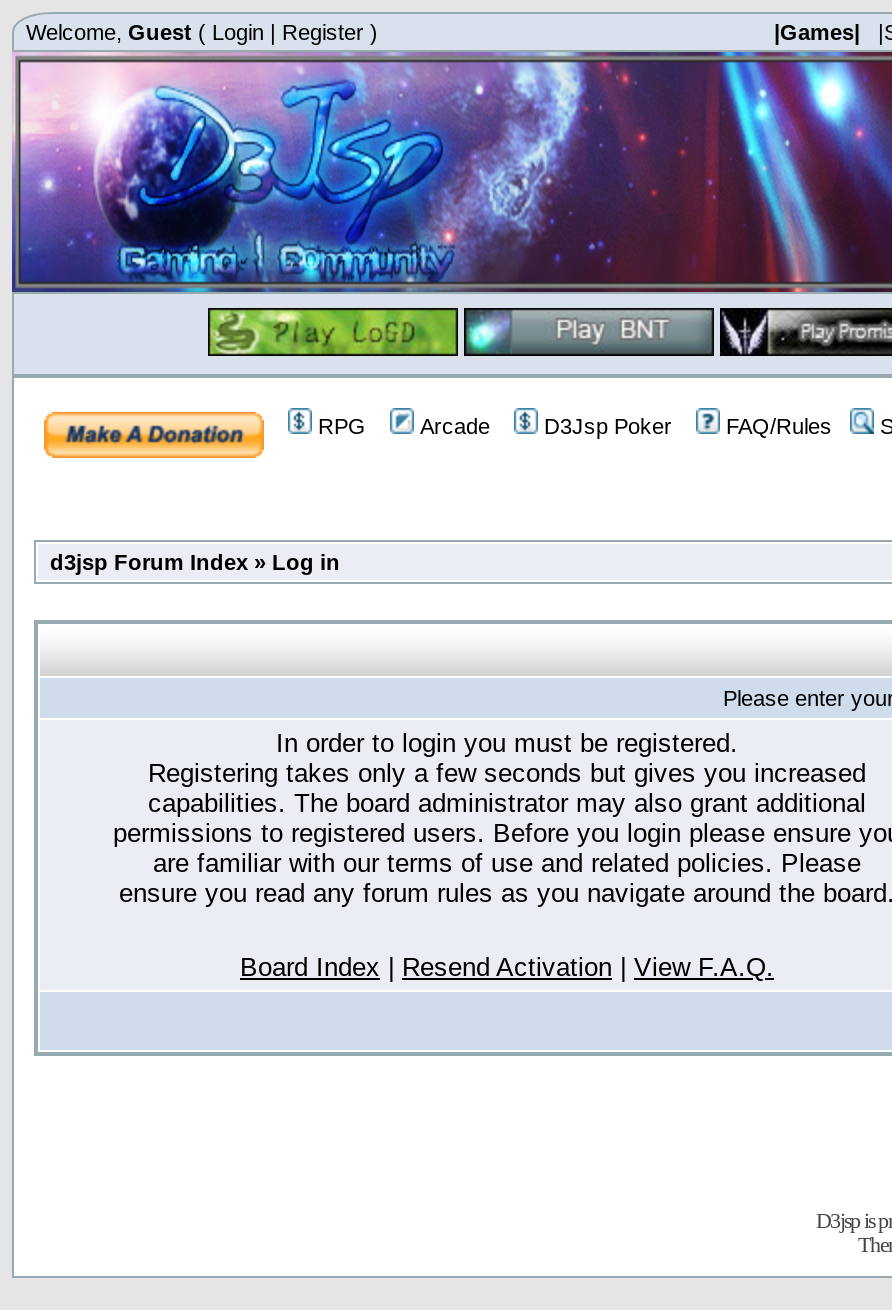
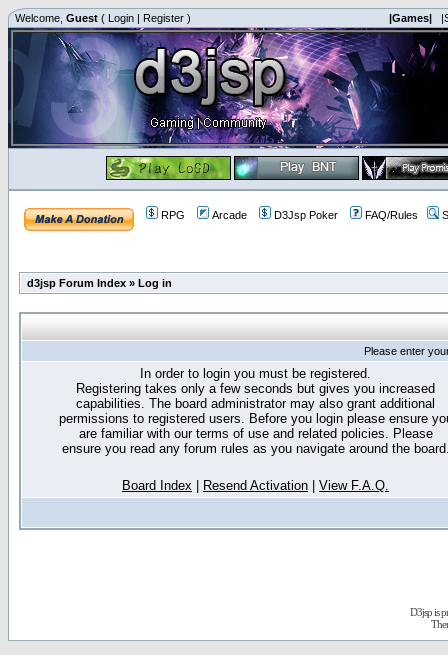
- [image]
+ [image]
